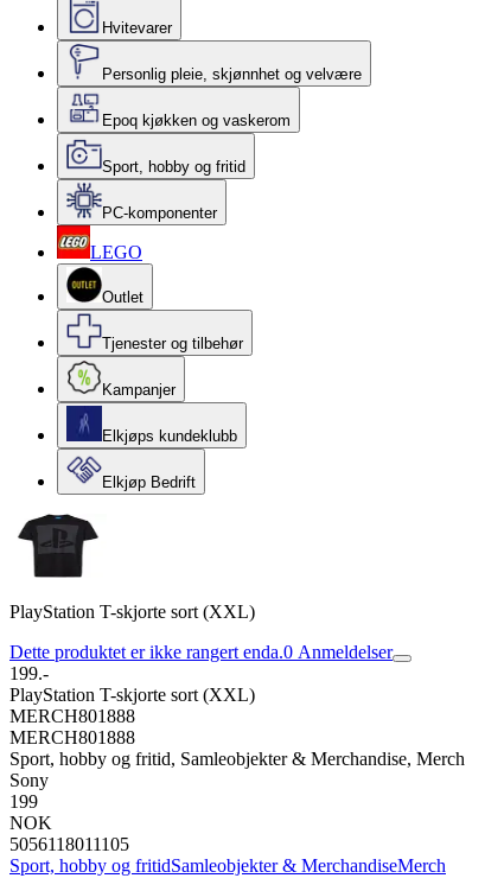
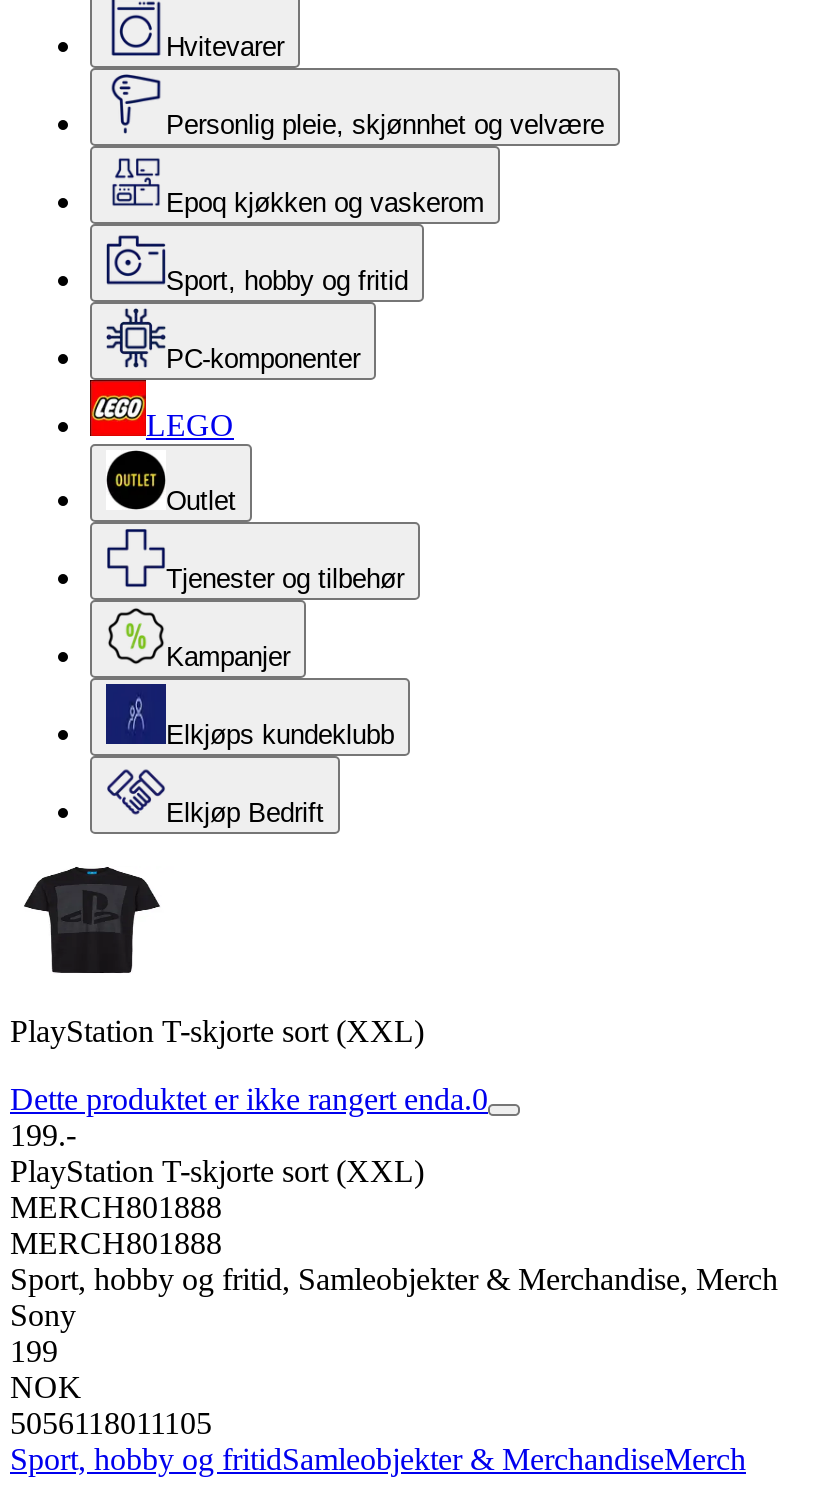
- Dette produktet er ikke rangert enda.0 Anmeldelser
+ Dette produktet er ikke rangert enda.0
